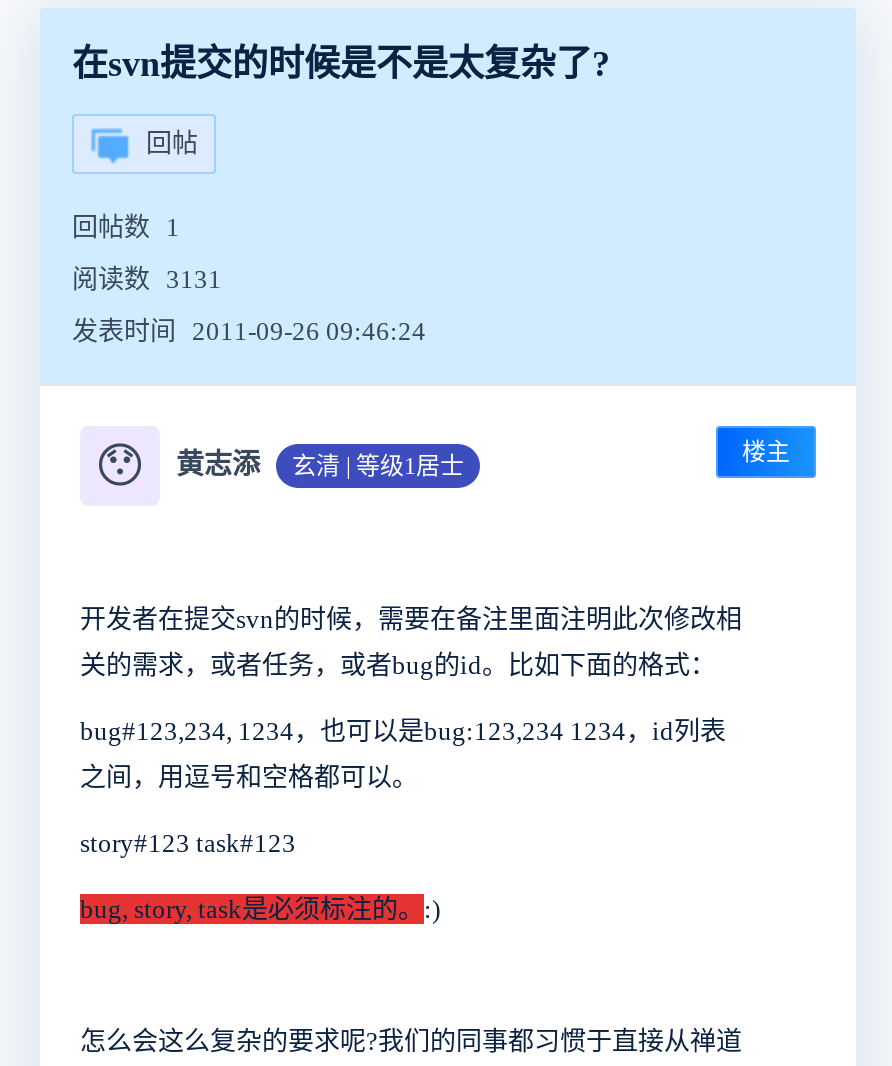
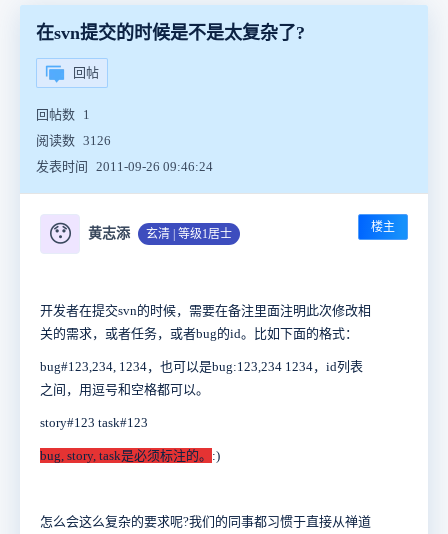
- 阅读数 3131
+ 阅读数 3126
